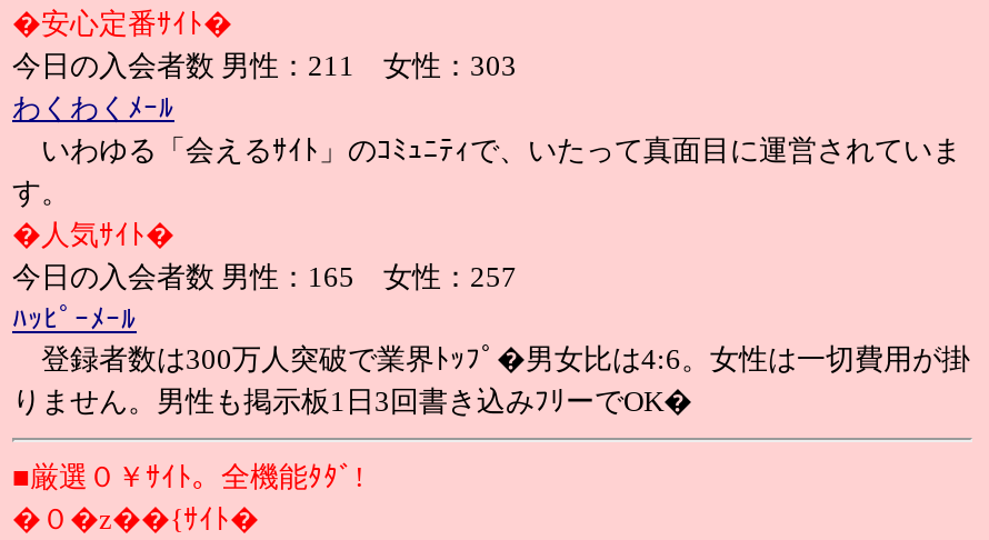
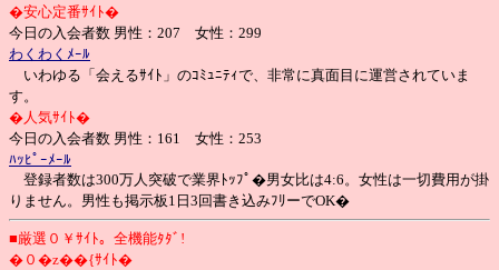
- 今日の入会者数 男性：211 女性：303
+ 今日の入会者数 男性：207 女性：299

- いわゆる「会えるｻｲﾄ」のｺﾐｭﾆﾃｨで、いたって真面目に運営されていま
+ いわゆる「会えるｻｲﾄ」のｺﾐｭﾆﾃｨで、非常に真面目に運営されていま

- 今日の入会者数 男性：165 女性：257
+ 今日の入会者数 男性：161 女性：253
